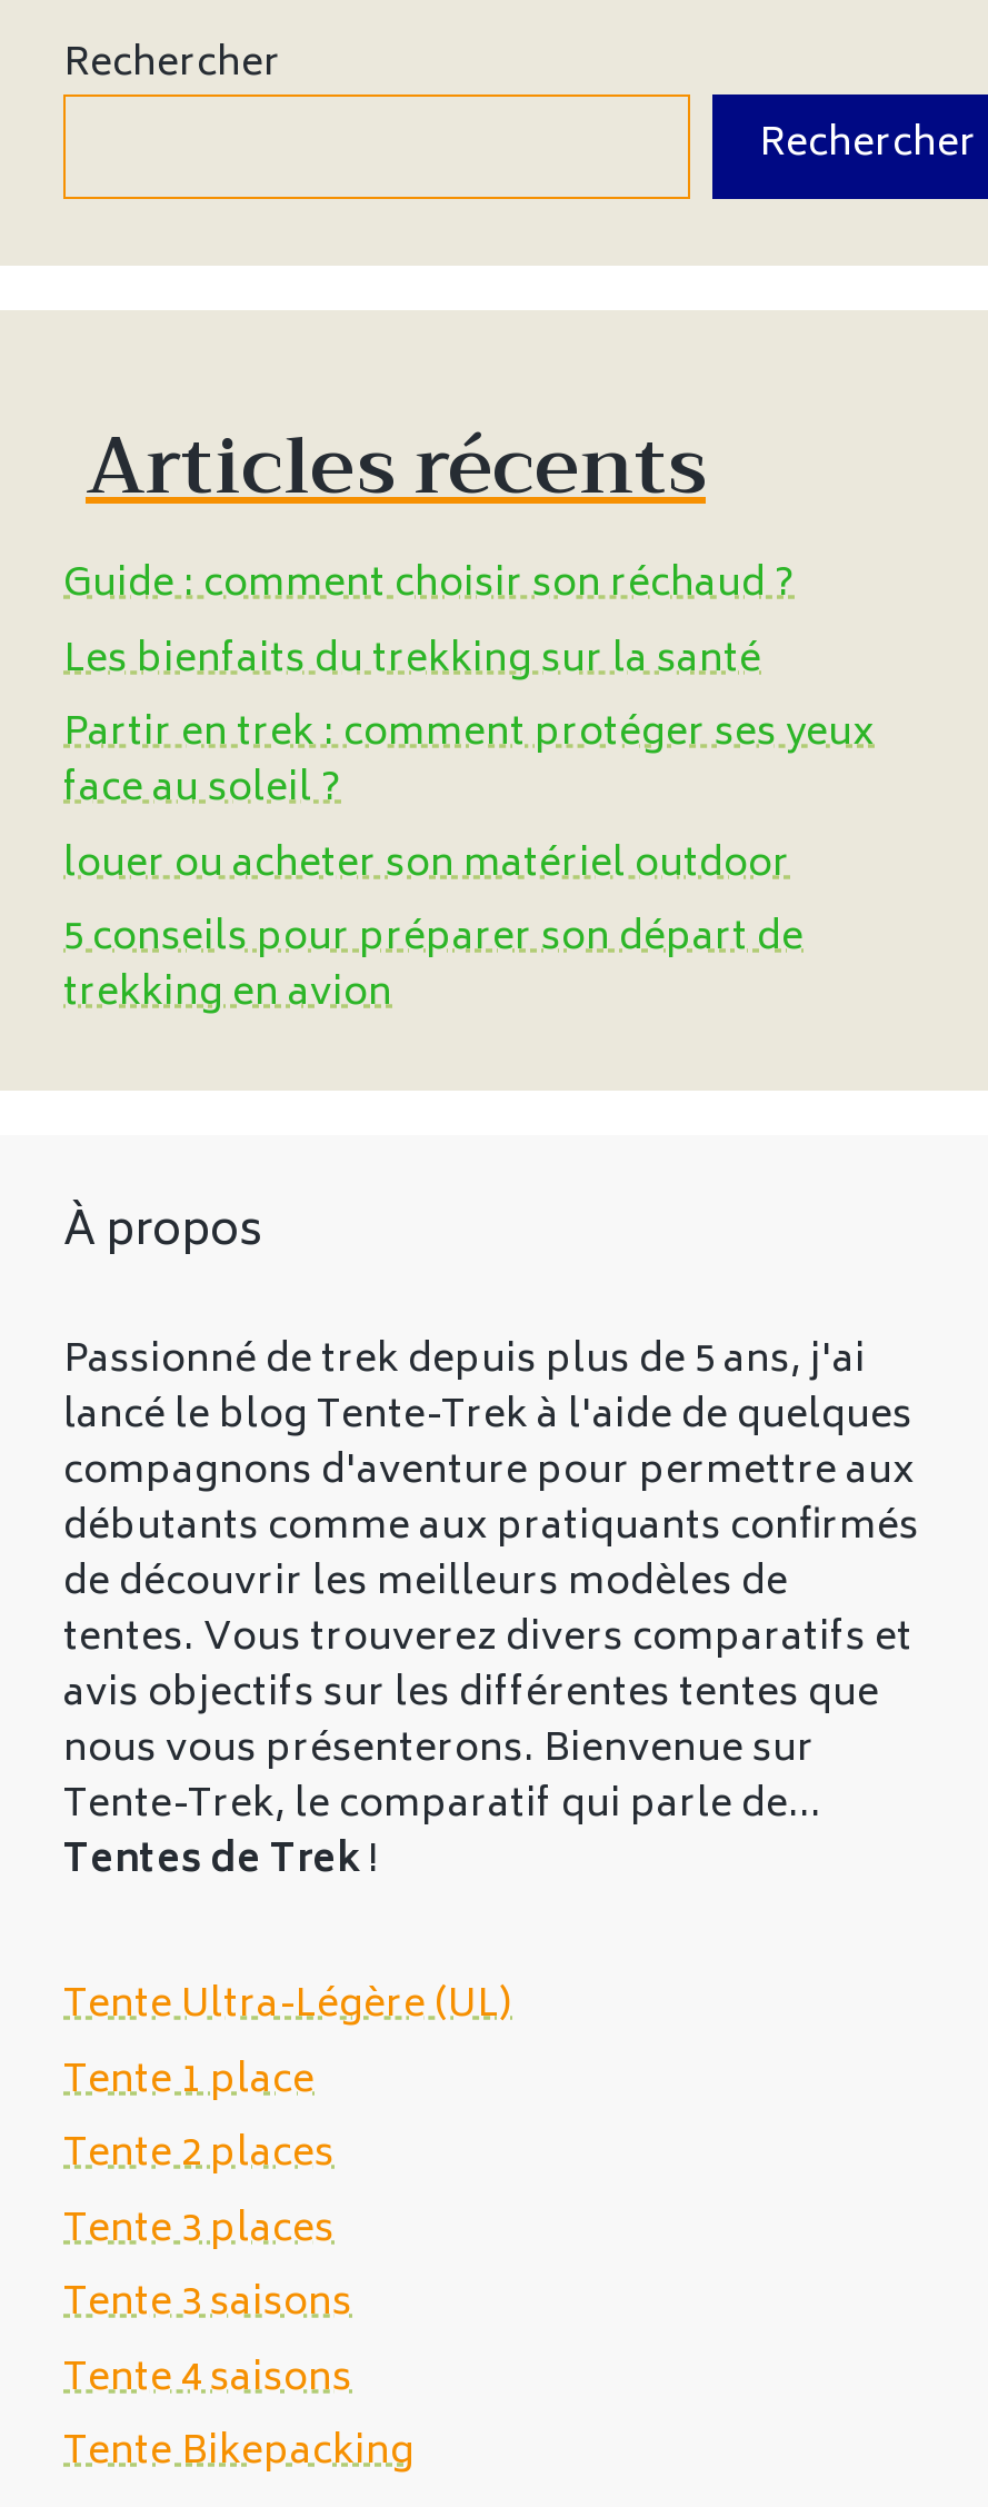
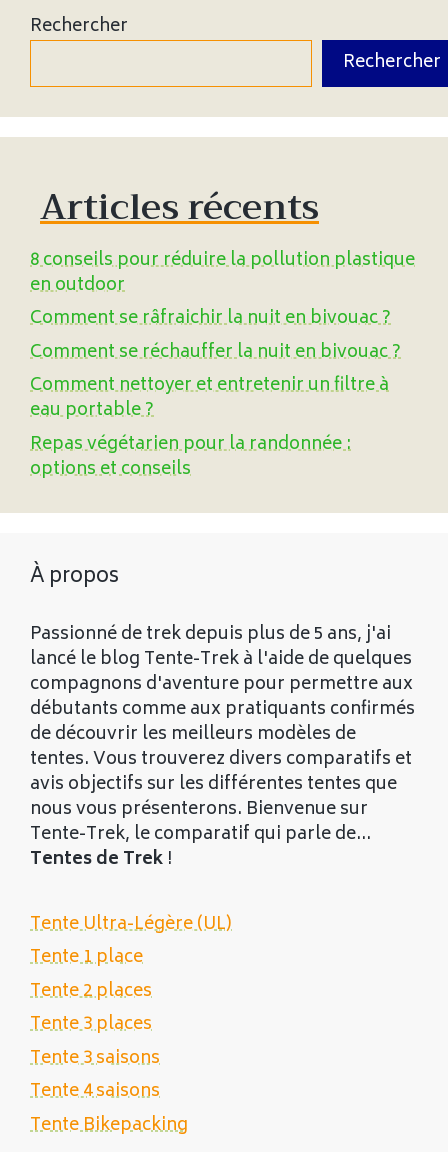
- Guide : comment choisir son réchaud ?
- Les bienfaits du trekking sur la santé
- Partir en trek : comment protéger ses yeux
- face au soleil ?
- louer ou acheter son matériel outdoor
- 5 conseils pour préparer son départ de
- trekking en avion
+ 8 conseils pour réduire la pollution plastique
+ en outdoor
+ Comment se râfraichir la nuit en bivouac ?
+ Comment se réchauffer la nuit en bivouac ?
+ Comment nettoyer et entretenir un filtre à
+ eau portable ?
+ Repas végétarien pour la randonnée :
+ options et conseils
